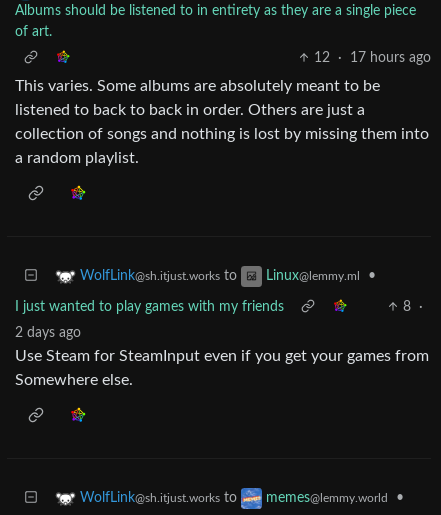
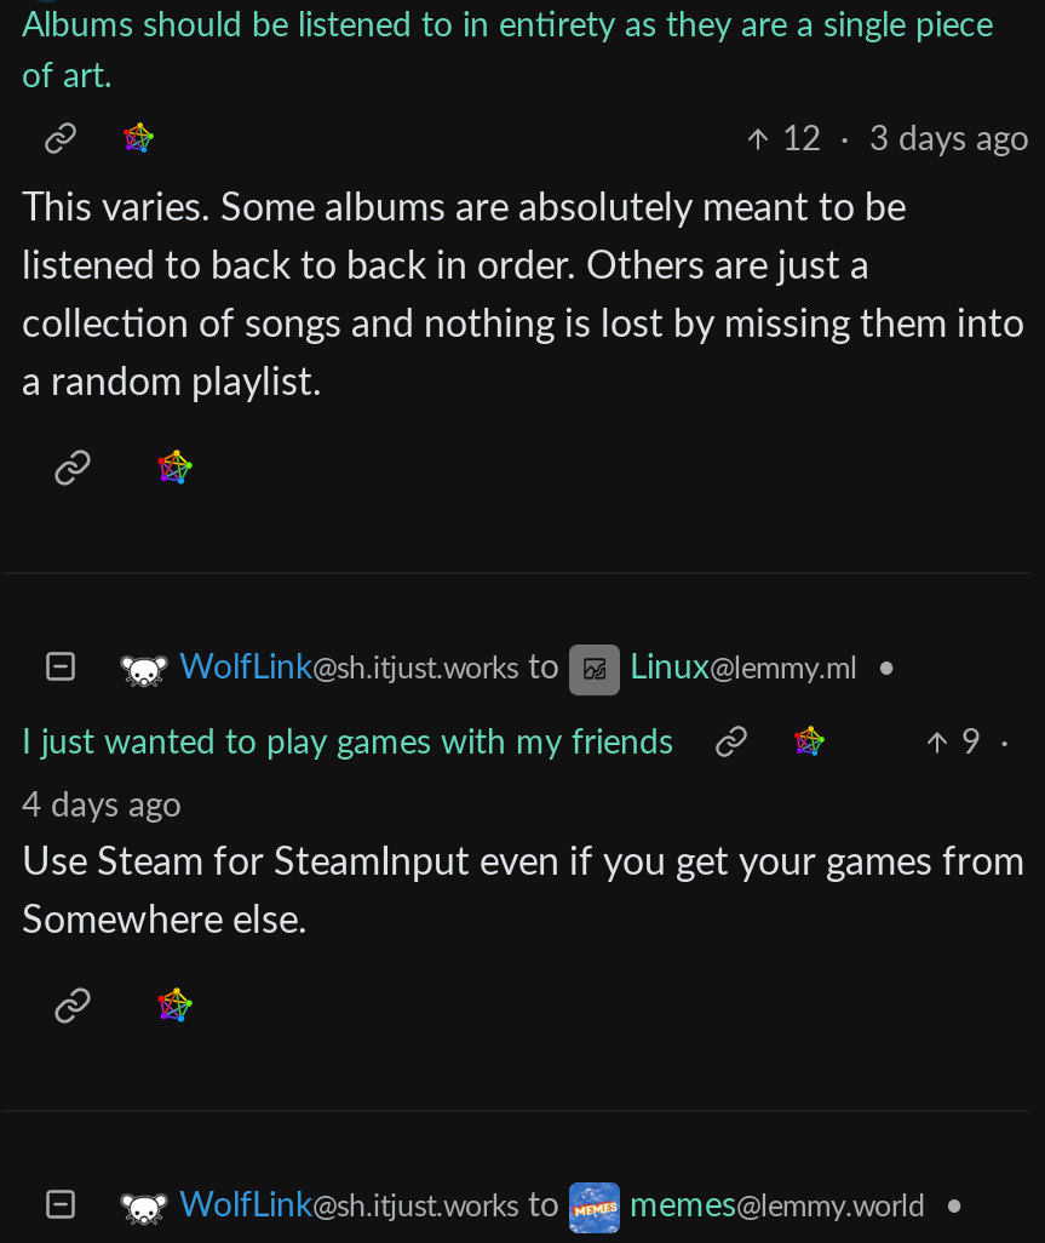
- 12 · 17 hours ago
+ 12 · 3 days ago

- 8 ·
+ 9 ·

- 2 days ago
+ 4 days ago
